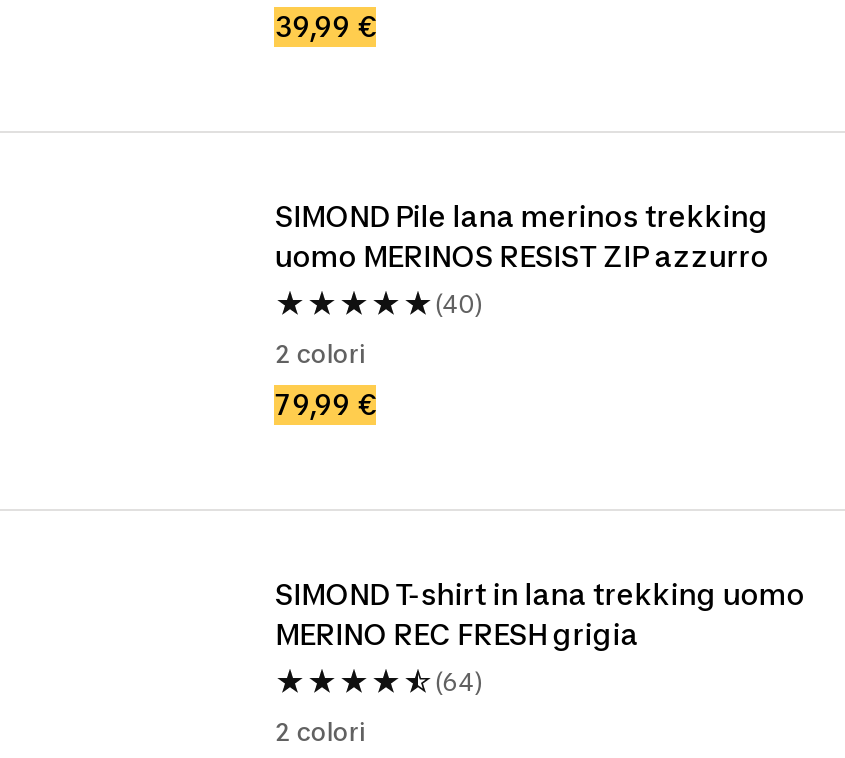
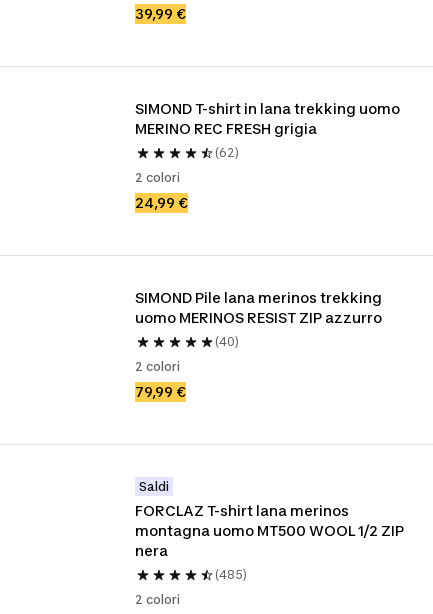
+ (62)
+ 2 colori
+ 24,99 €

moved up: SIMOND T-shirt in lana trekking uomo | MERINO REC FRESH grigia

- (64)
+ Saldi
+ FORCLAZ T-shirt lana merinos
+ montagna uomo MT500 WOOL 1/2 ZIP
+ nera
+ (485)
